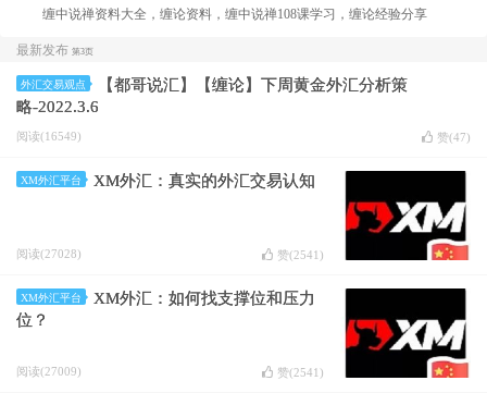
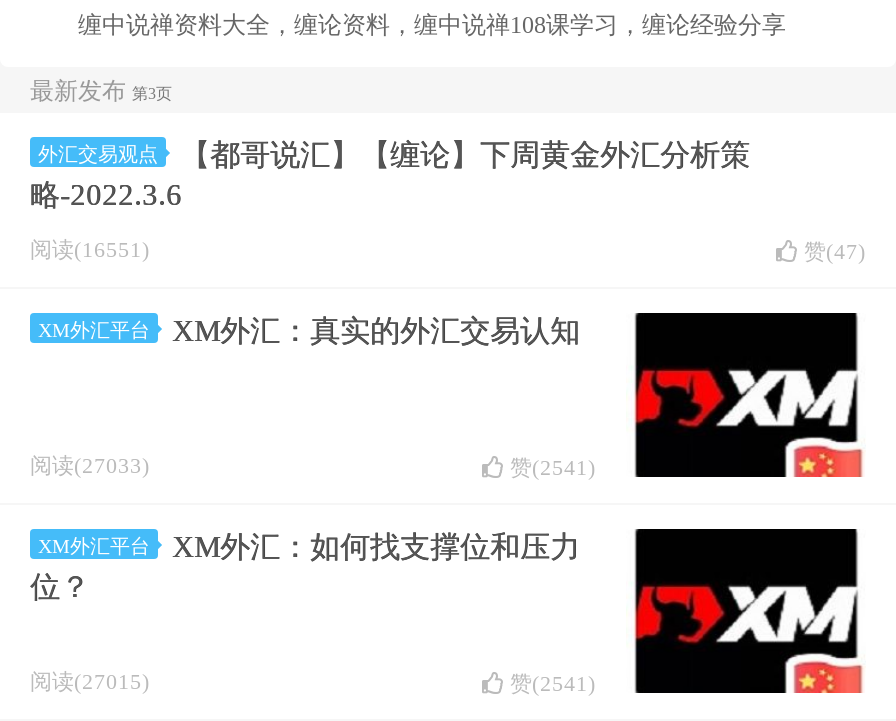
- 阅读(16549)
+ 阅读(16551)

- 阅读(27028)
+ 阅读(27033)

- 阅读(27009)
+ 阅读(27015)
